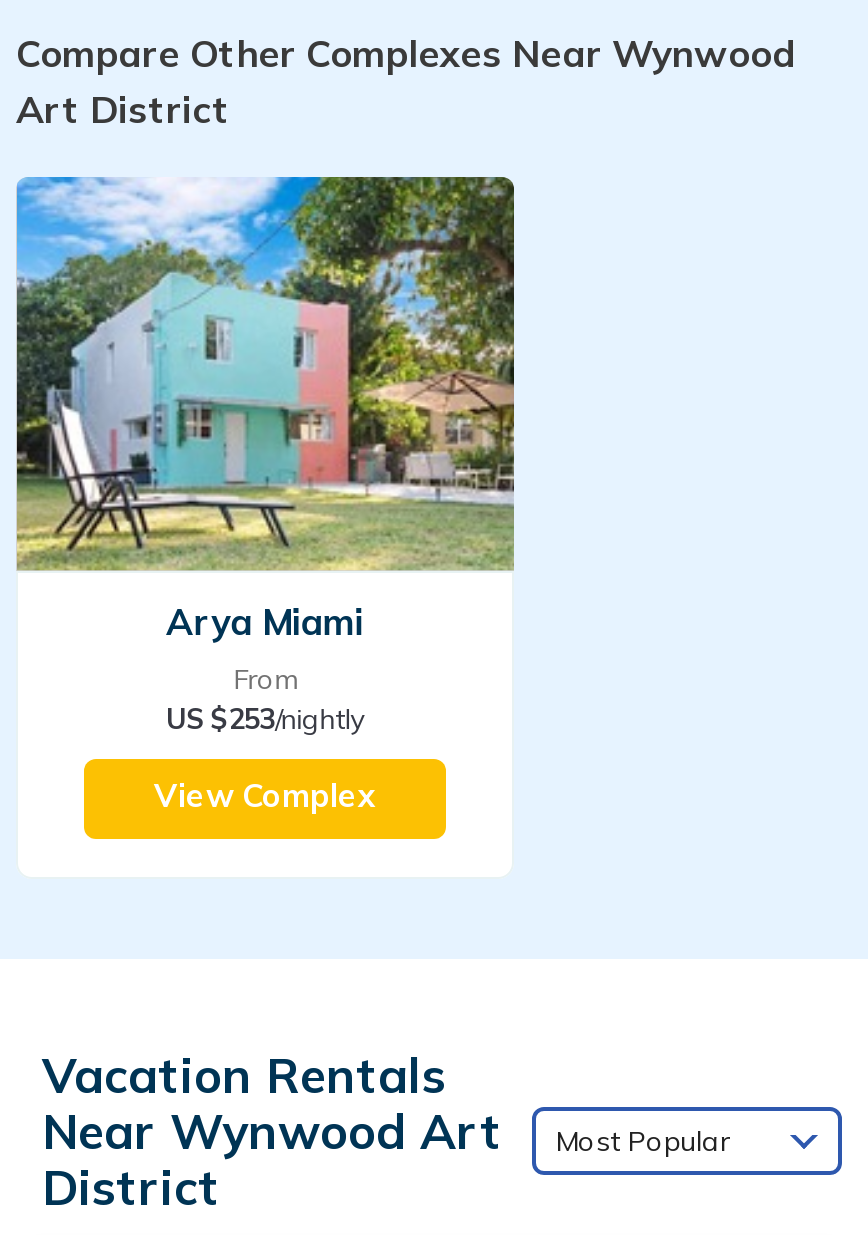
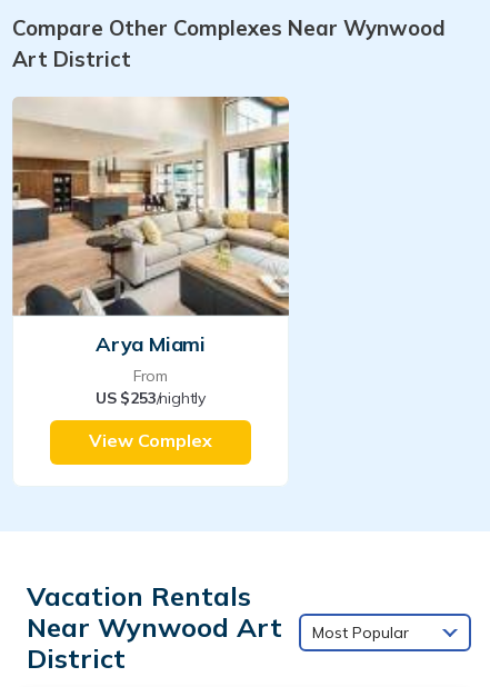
- [image]
+ [image]
